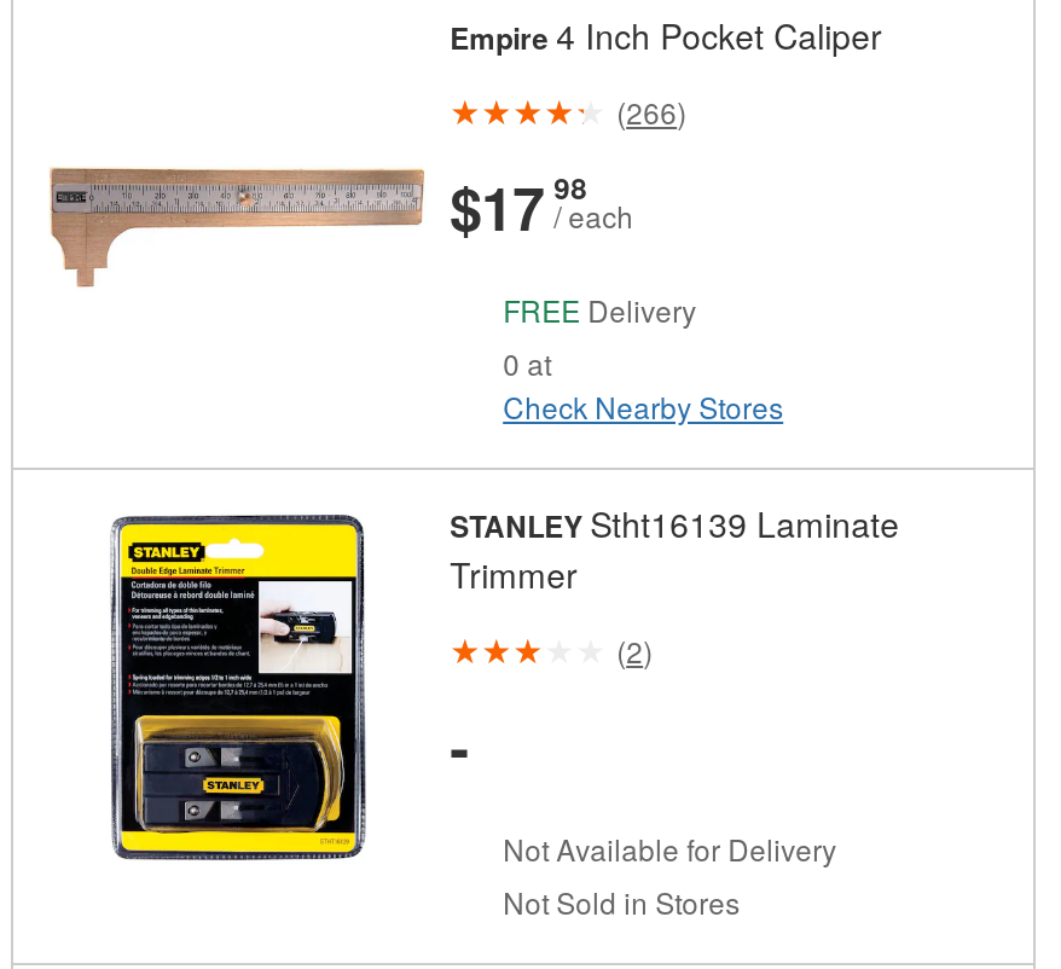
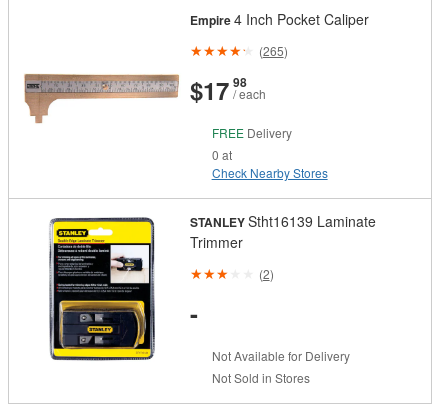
- (266)
+ (265)
